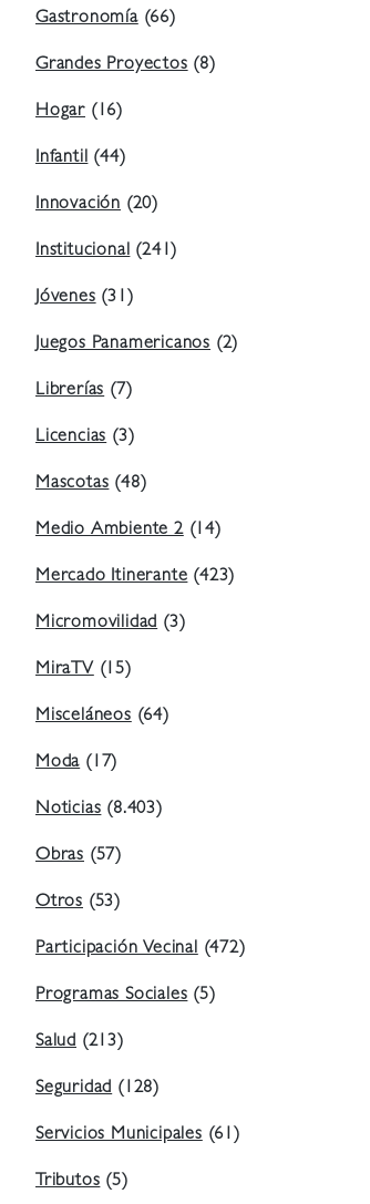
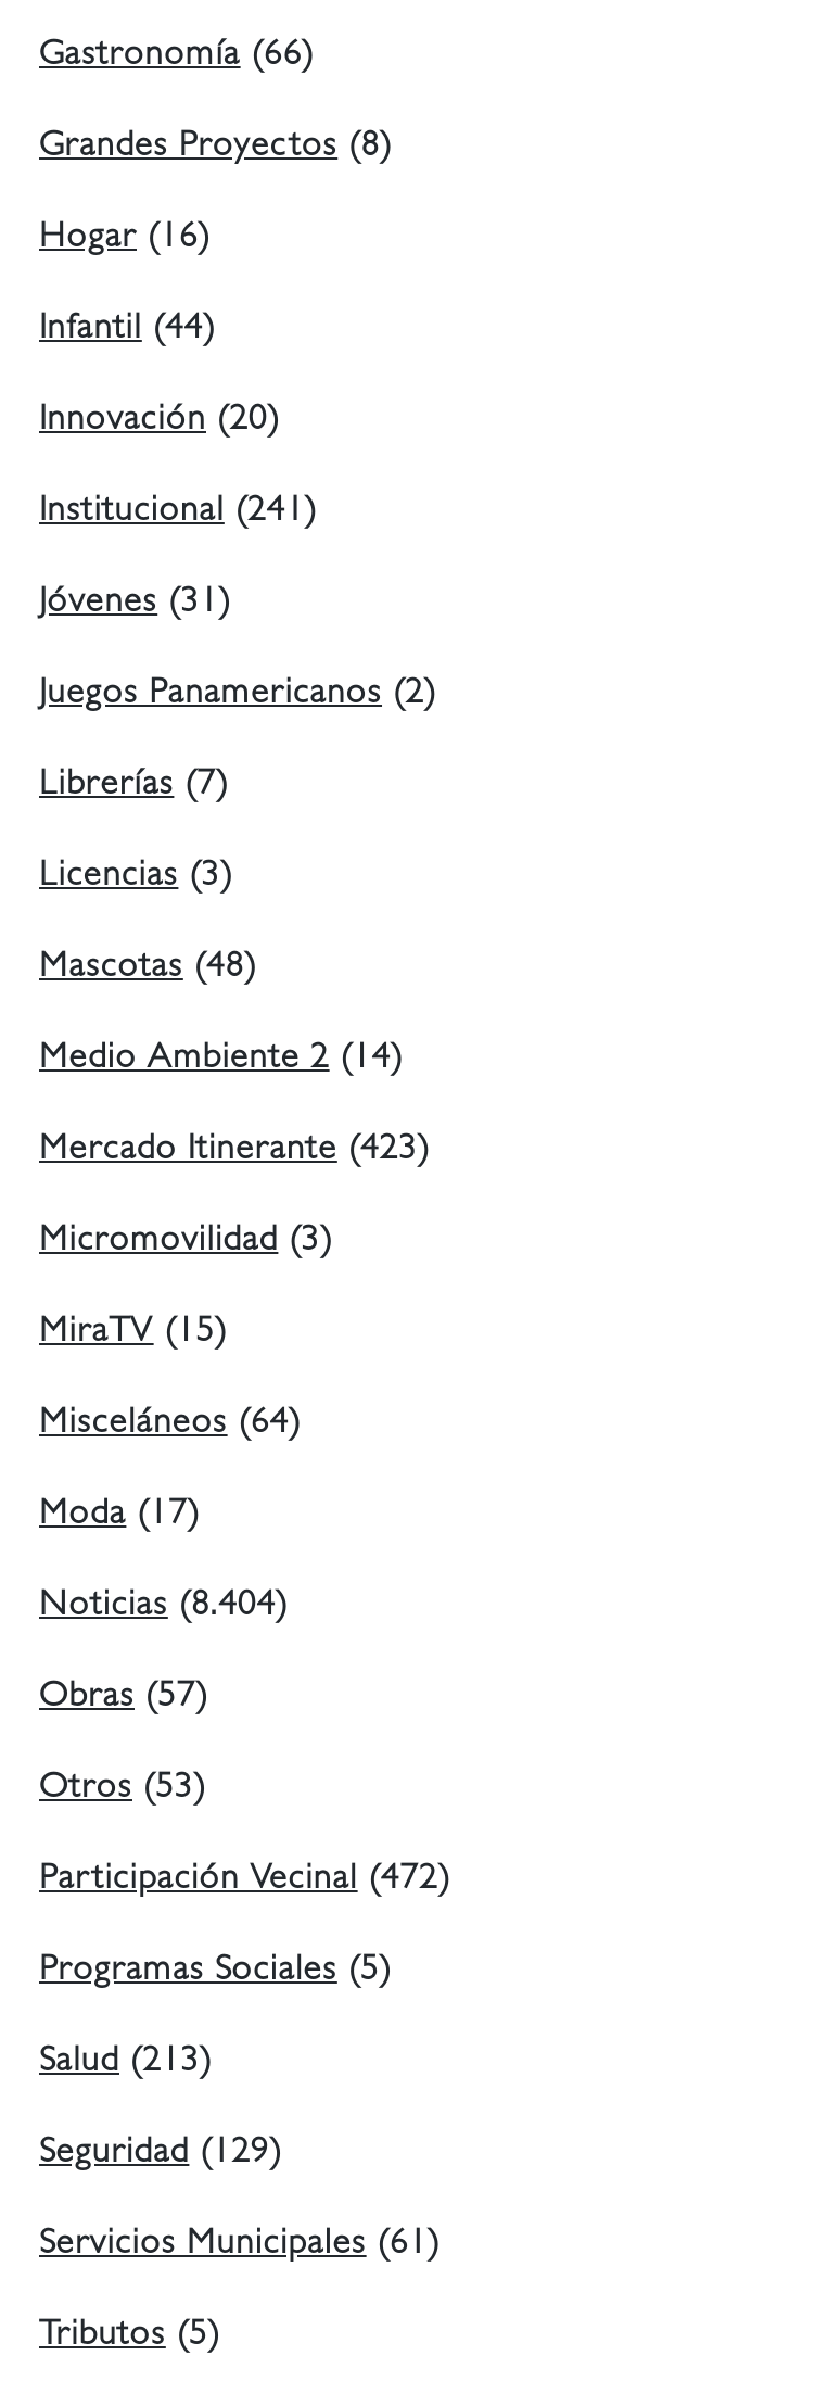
- Noticias (8.403)
+ Noticias (8.404)

- Seguridad (128)
+ Seguridad (129)
